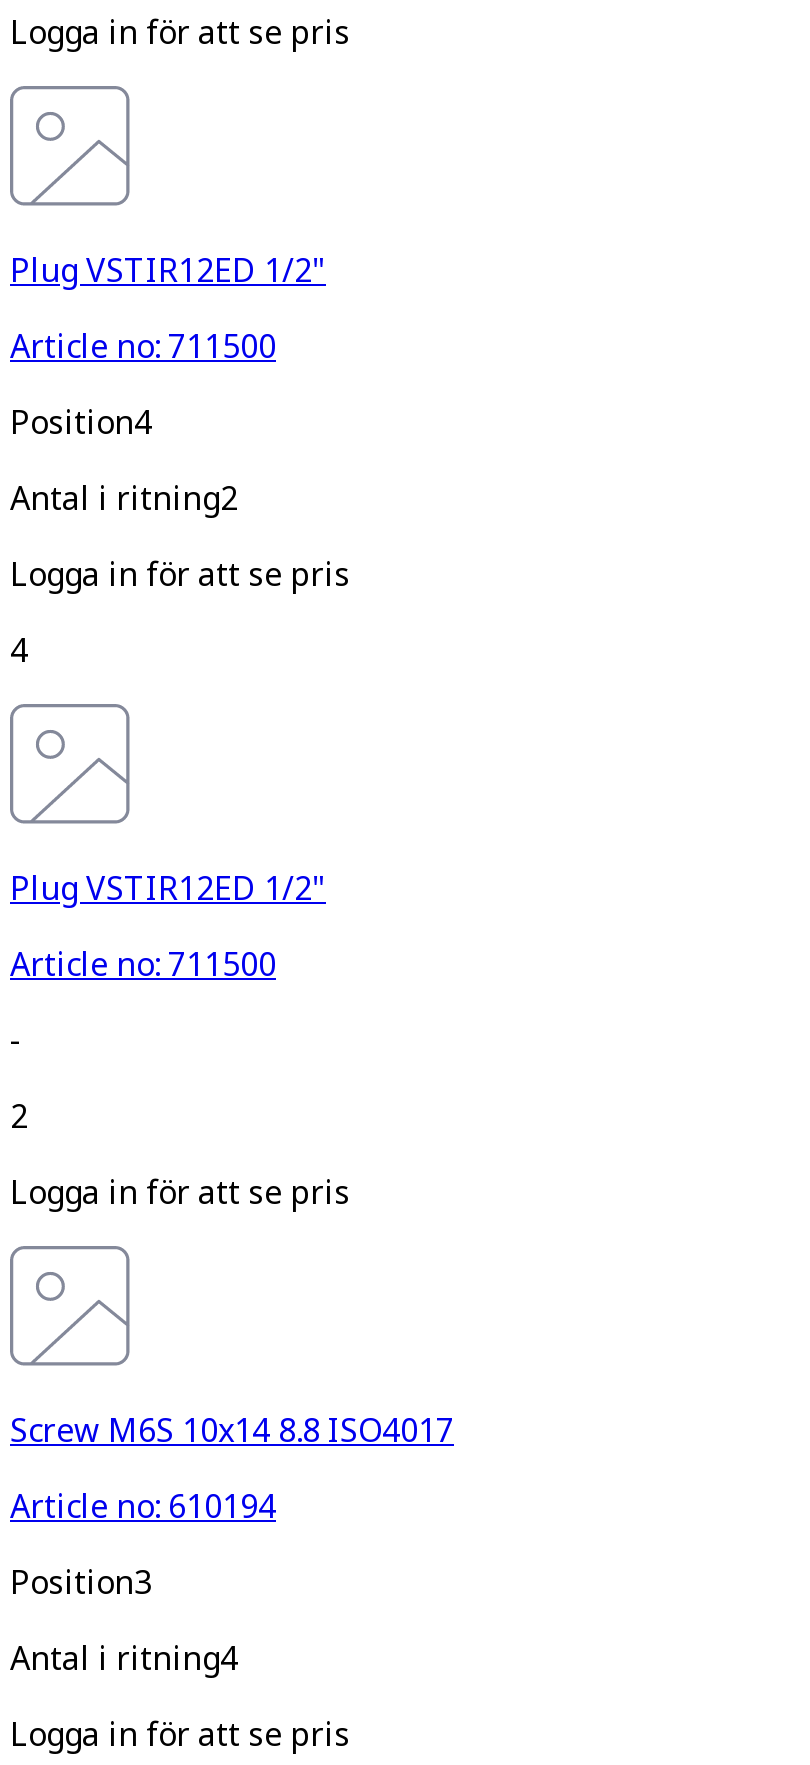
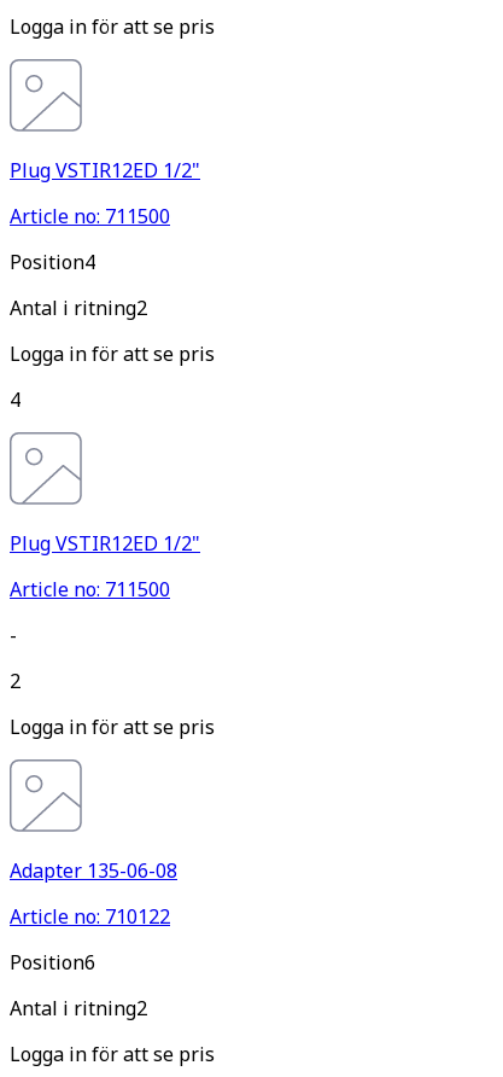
- Screw M6S 10x14 8.8 ISO4017
+ Adapter 135-06-08

- Article no: 610194
+ Article no: 710122

- Position3
+ Position6

- Antal i ritning4
+ Antal i ritning2
